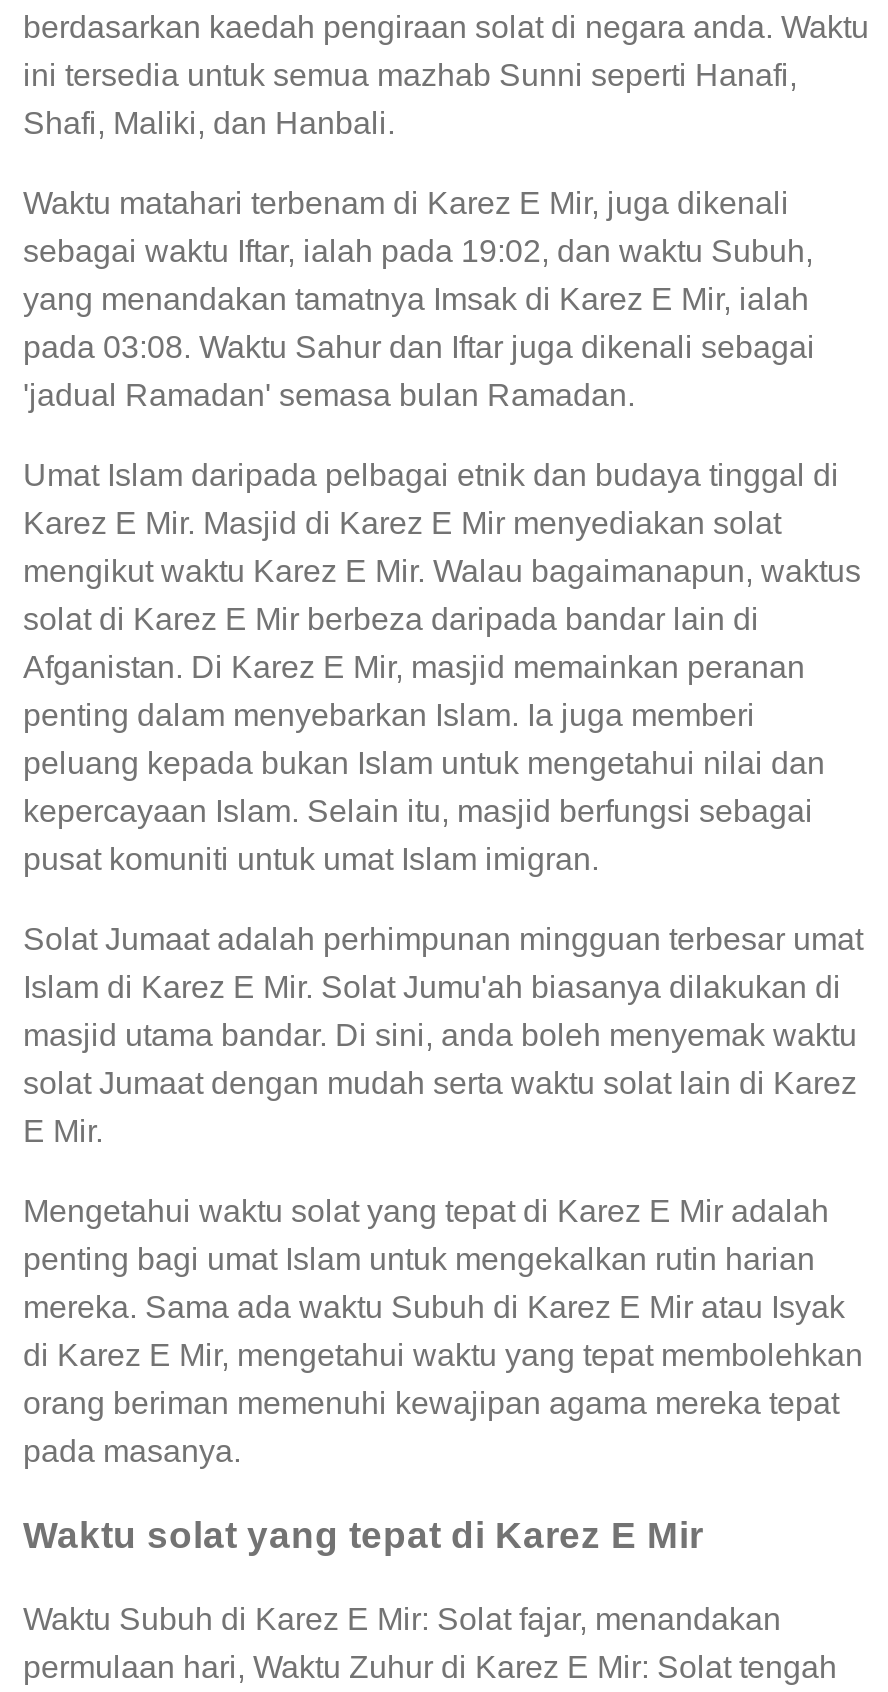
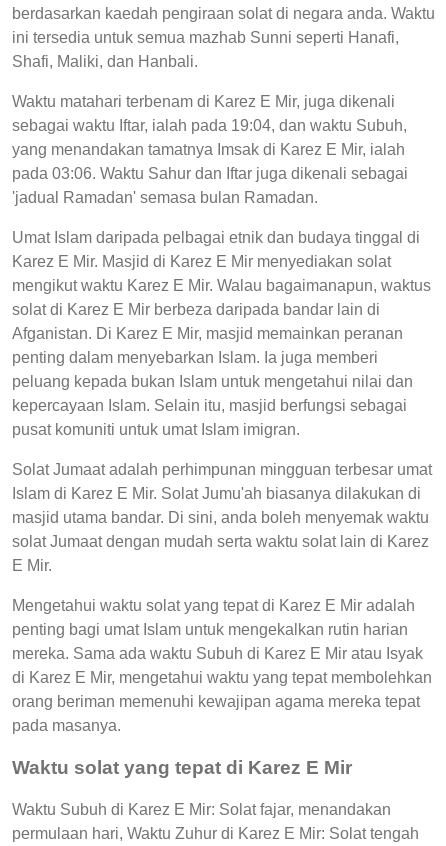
- sebagai waktu Iftar, ialah pada 19:02, dan waktu Subuh,
+ sebagai waktu Iftar, ialah pada 19:04, dan waktu Subuh,

- pada 03:08. Waktu Sahur dan Iftar juga dikenali sebagai
+ pada 03:06. Waktu Sahur dan Iftar juga dikenali sebagai
